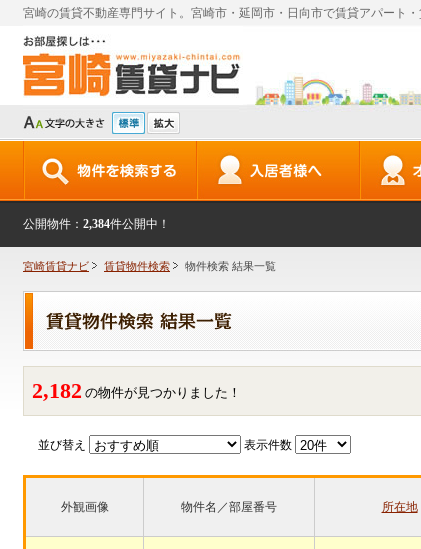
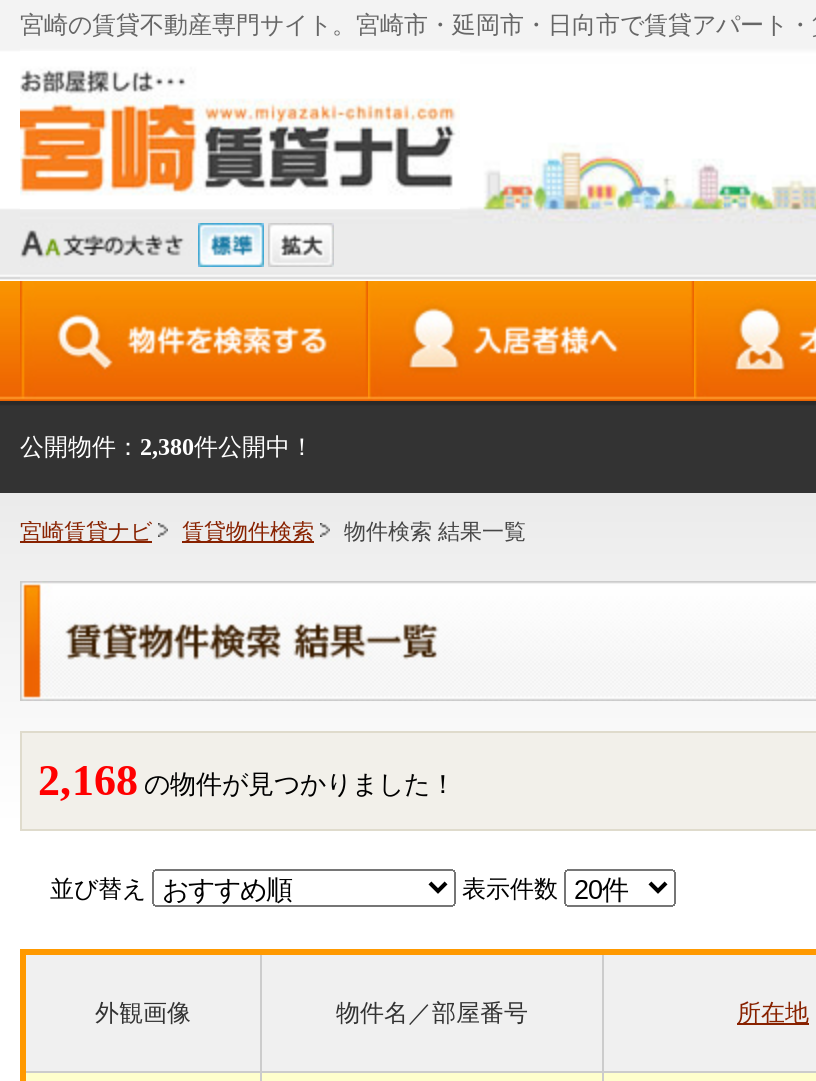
- 公開物件：2,384件公開中！
+ 公開物件：2,380件公開中！

- 2,182 の物件が見つかりました！
+ 2,168 の物件が見つかりました！
